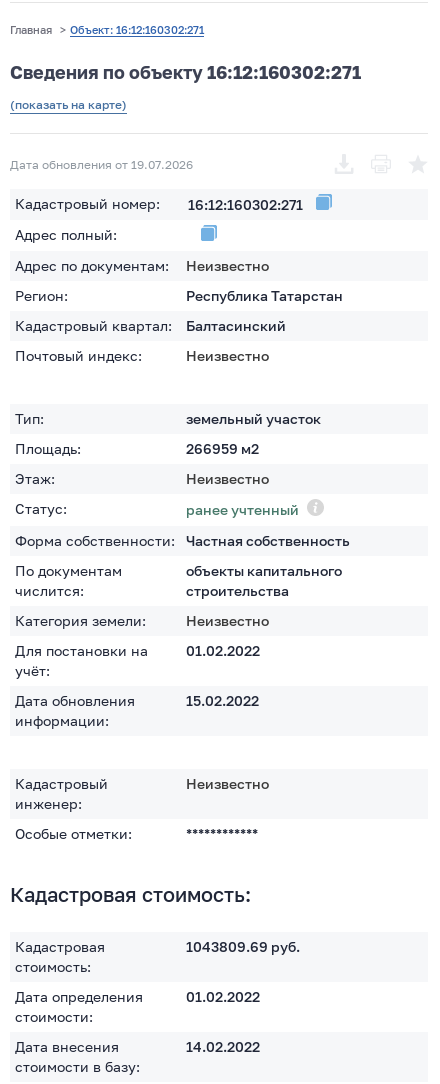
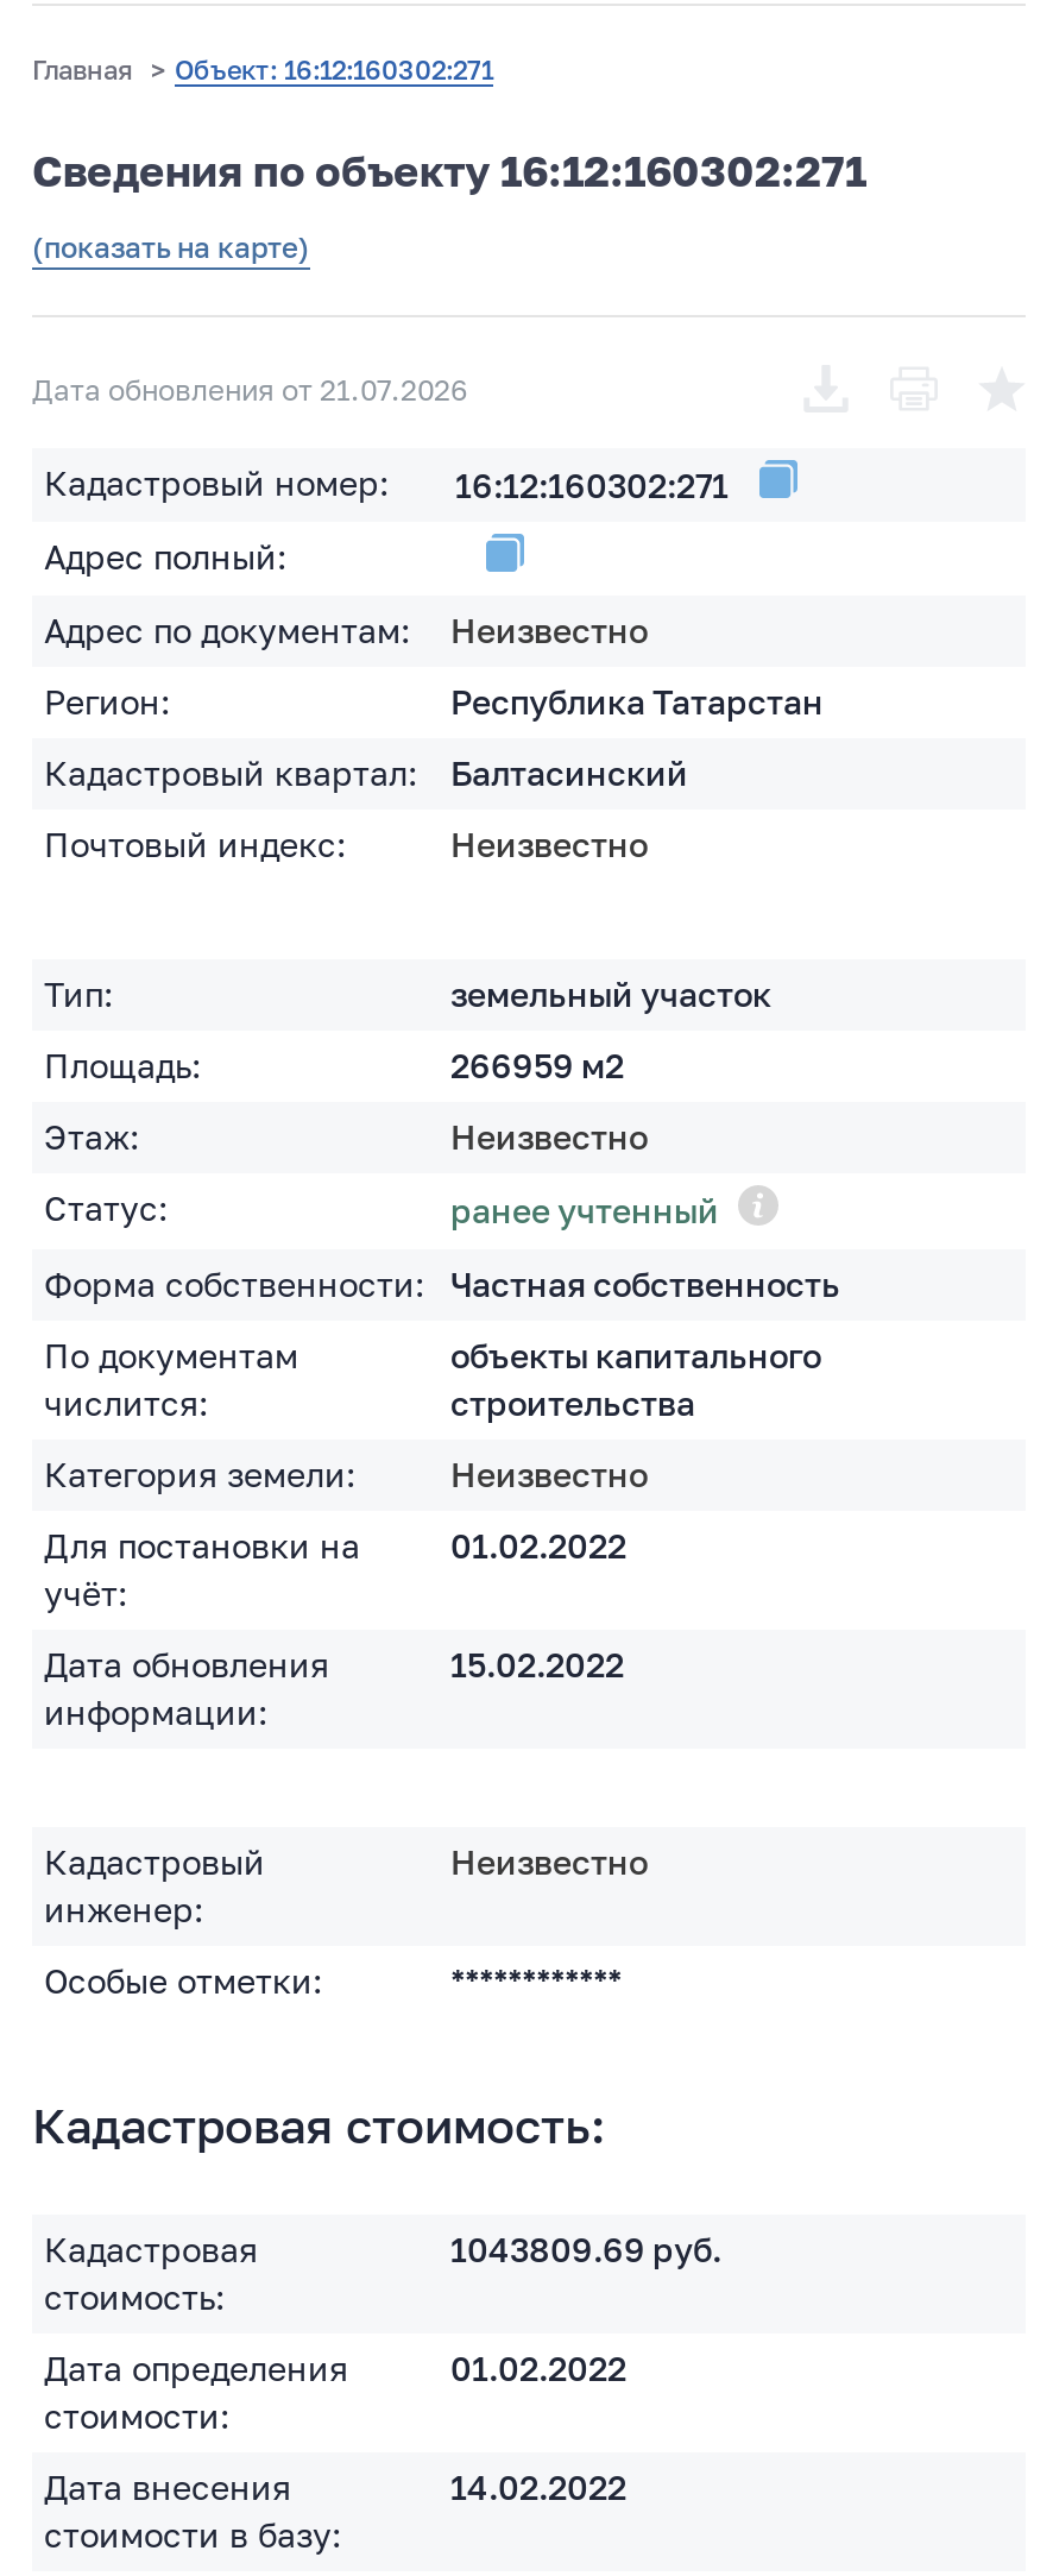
- Дата обновления от 19.07.2026
+ Дата обновления от 21.07.2026
